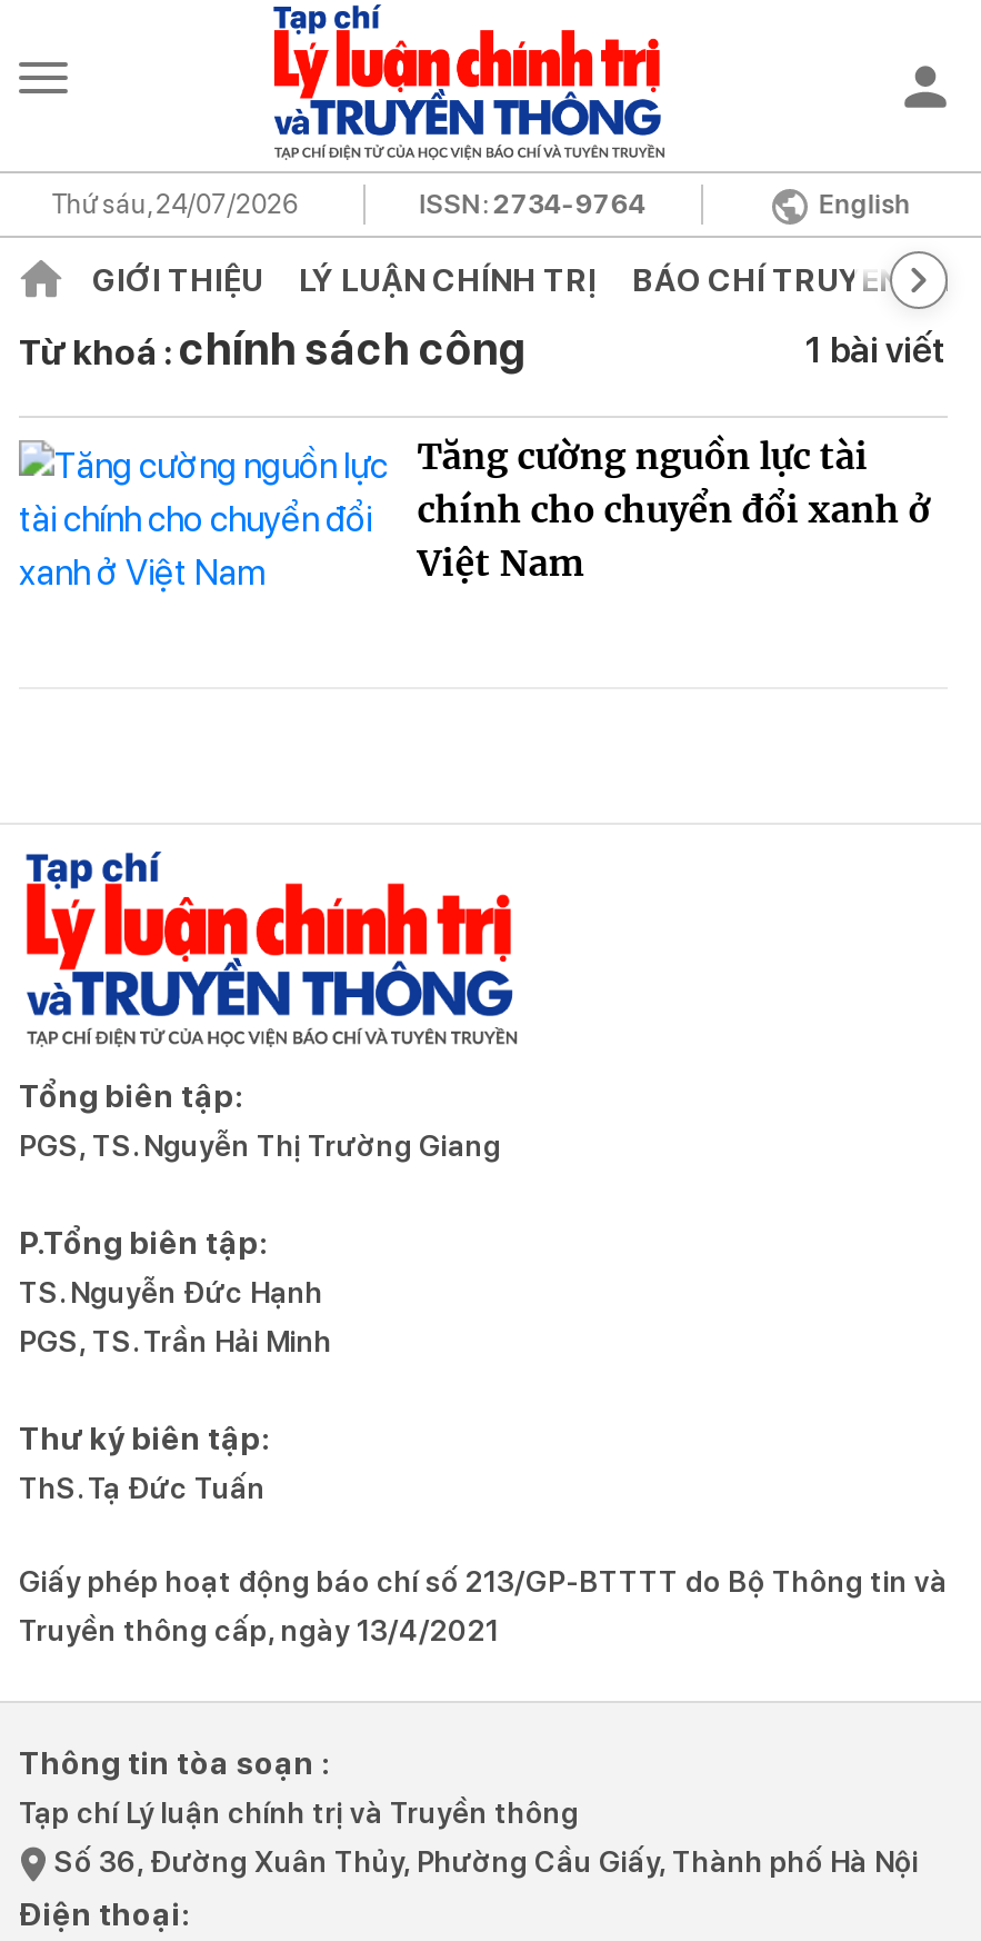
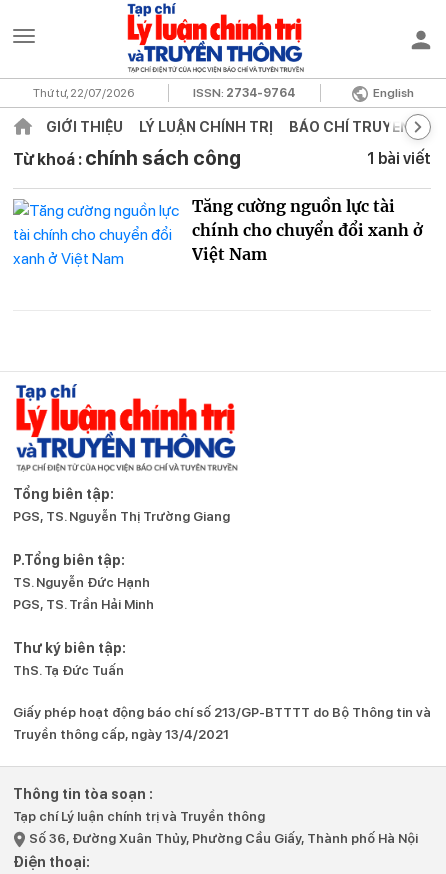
- Thứ sáu, 24/07/2026
+ Thứ tư, 22/07/2026
